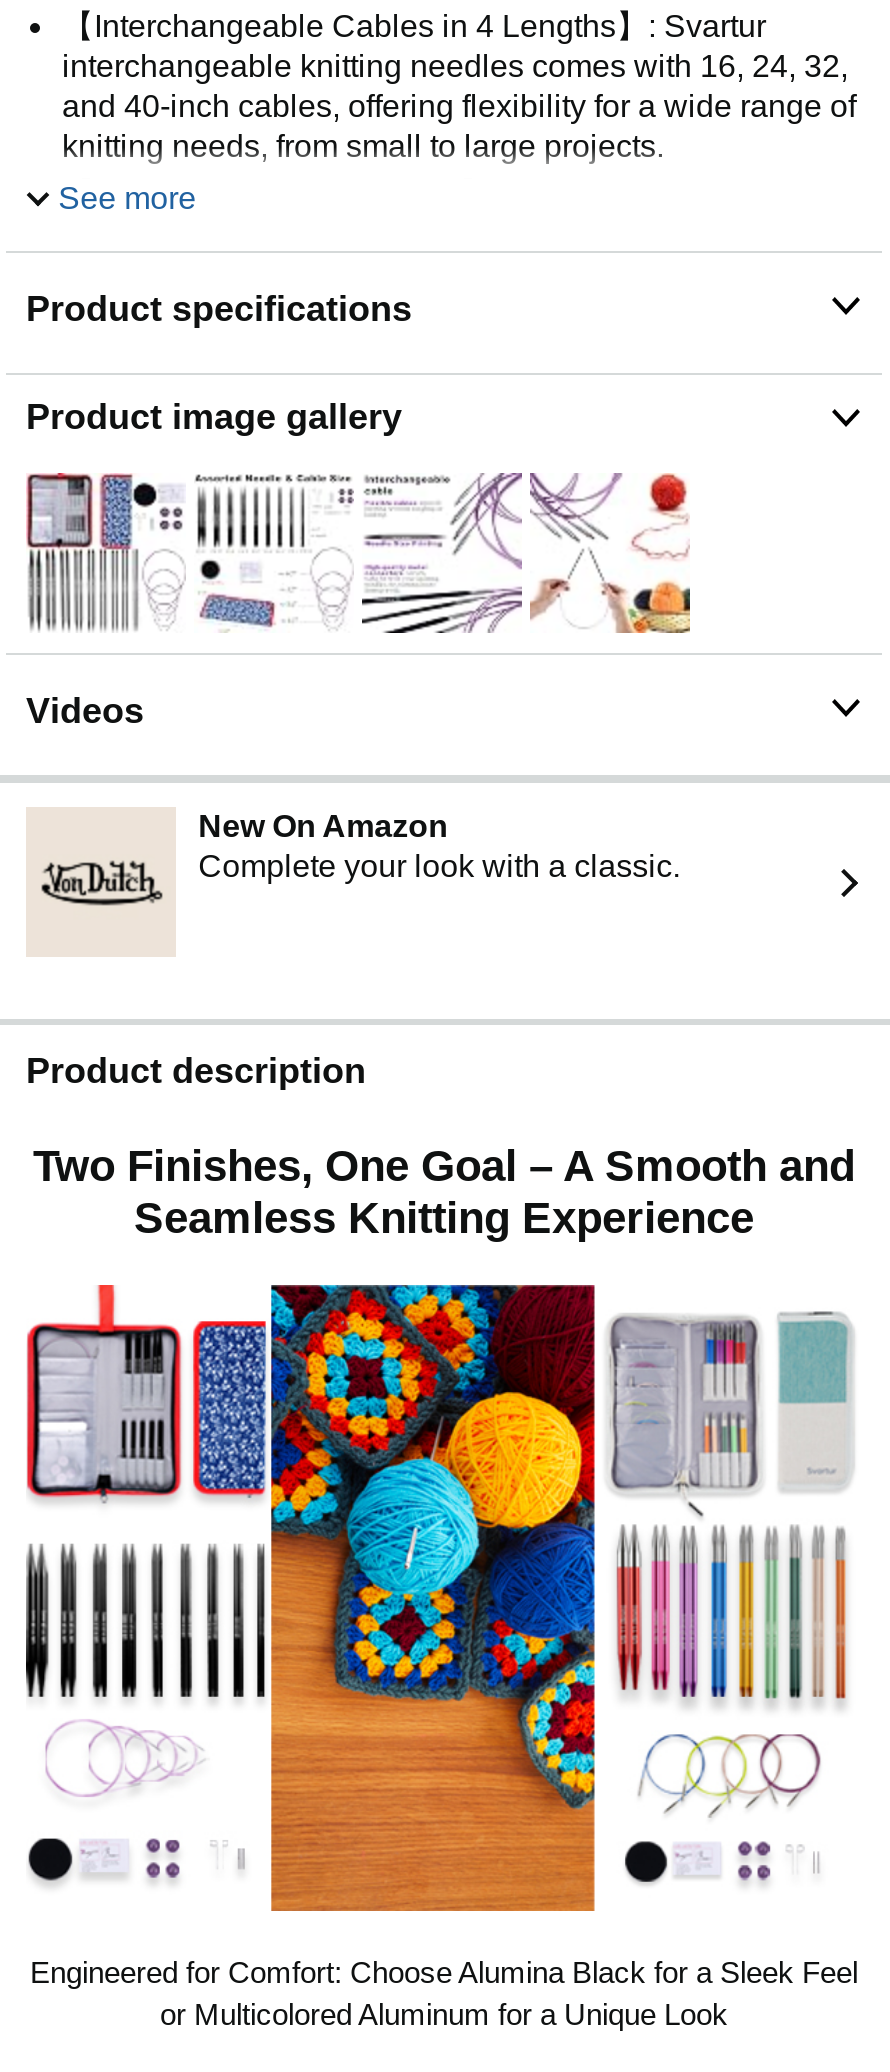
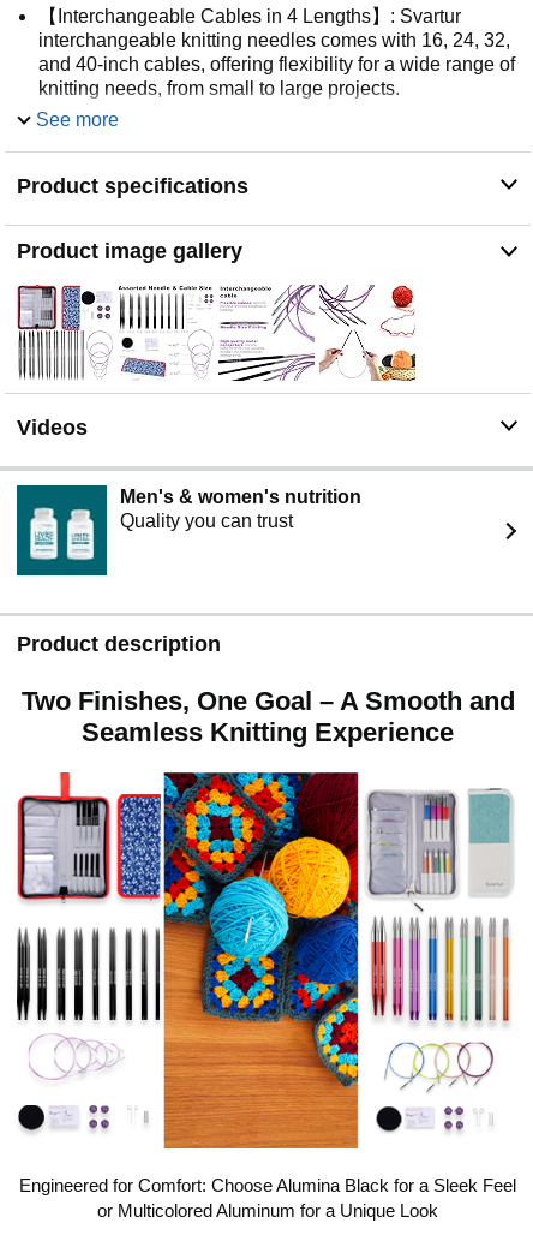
- [image]
- New On Amazon
- Complete your look with a classic.
+ [image]
+ Men's & women's nutrition
+ Quality you can trust
